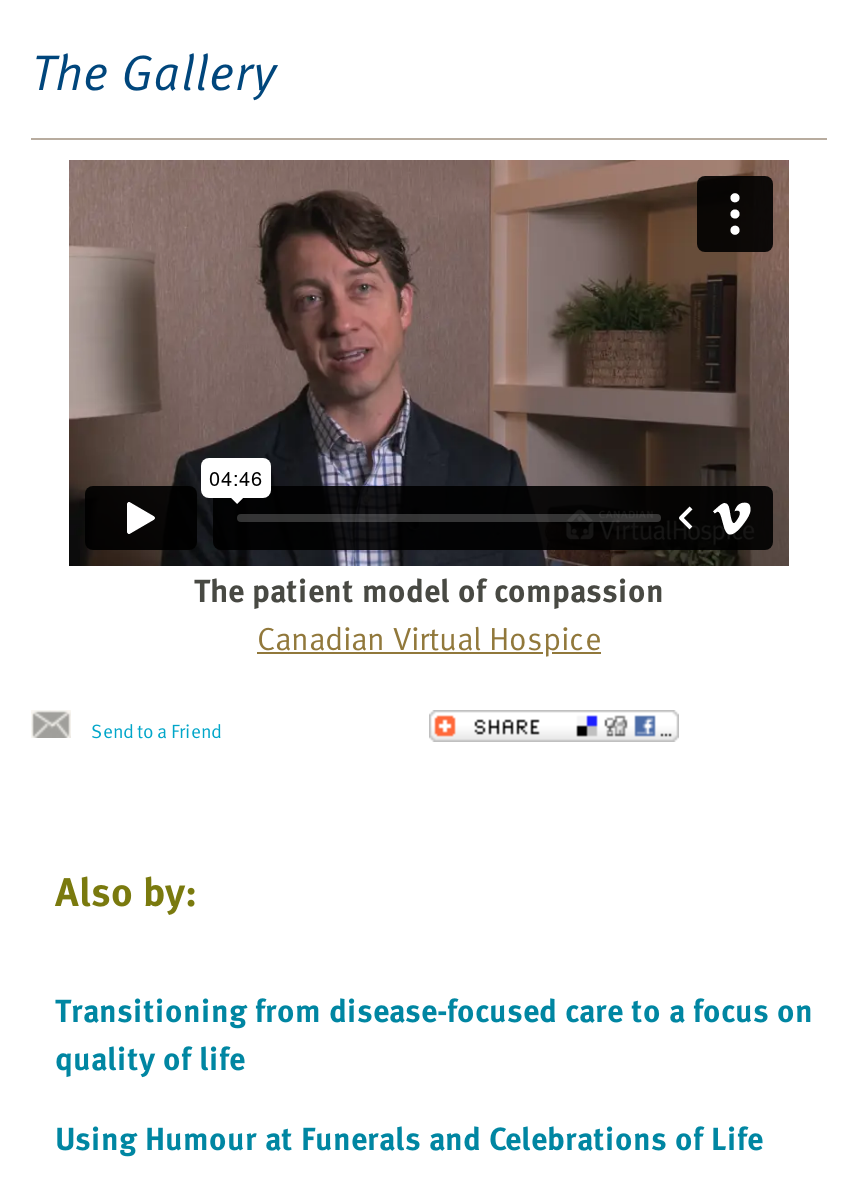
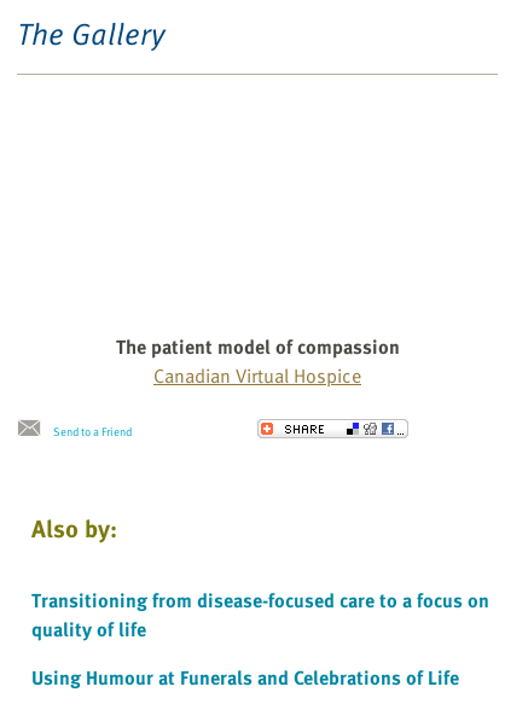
- [image]
